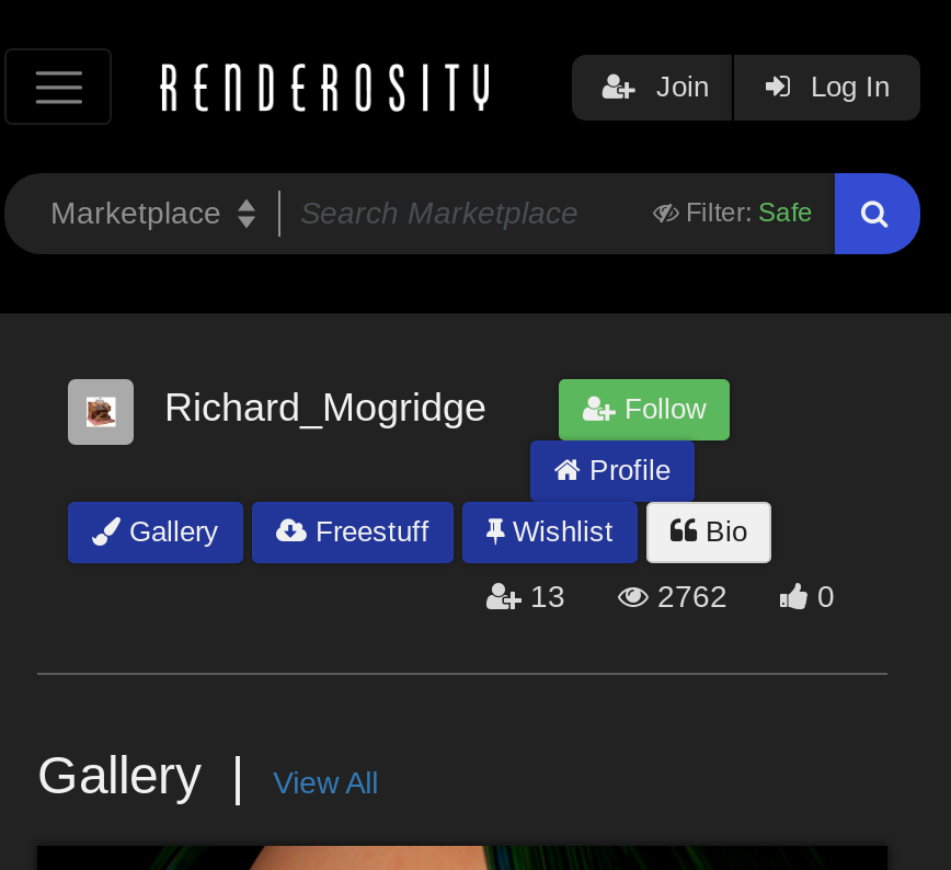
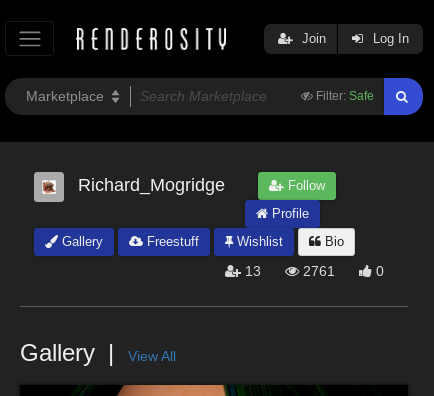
- 2762
+ 2761
